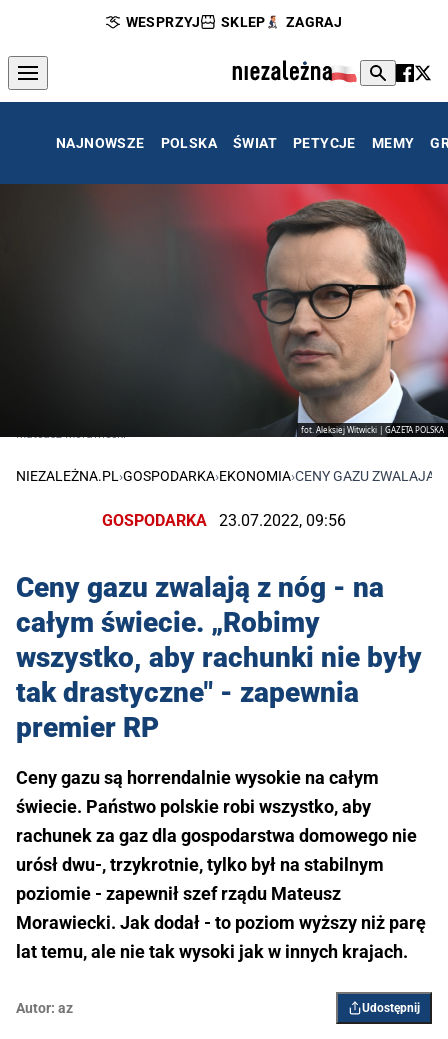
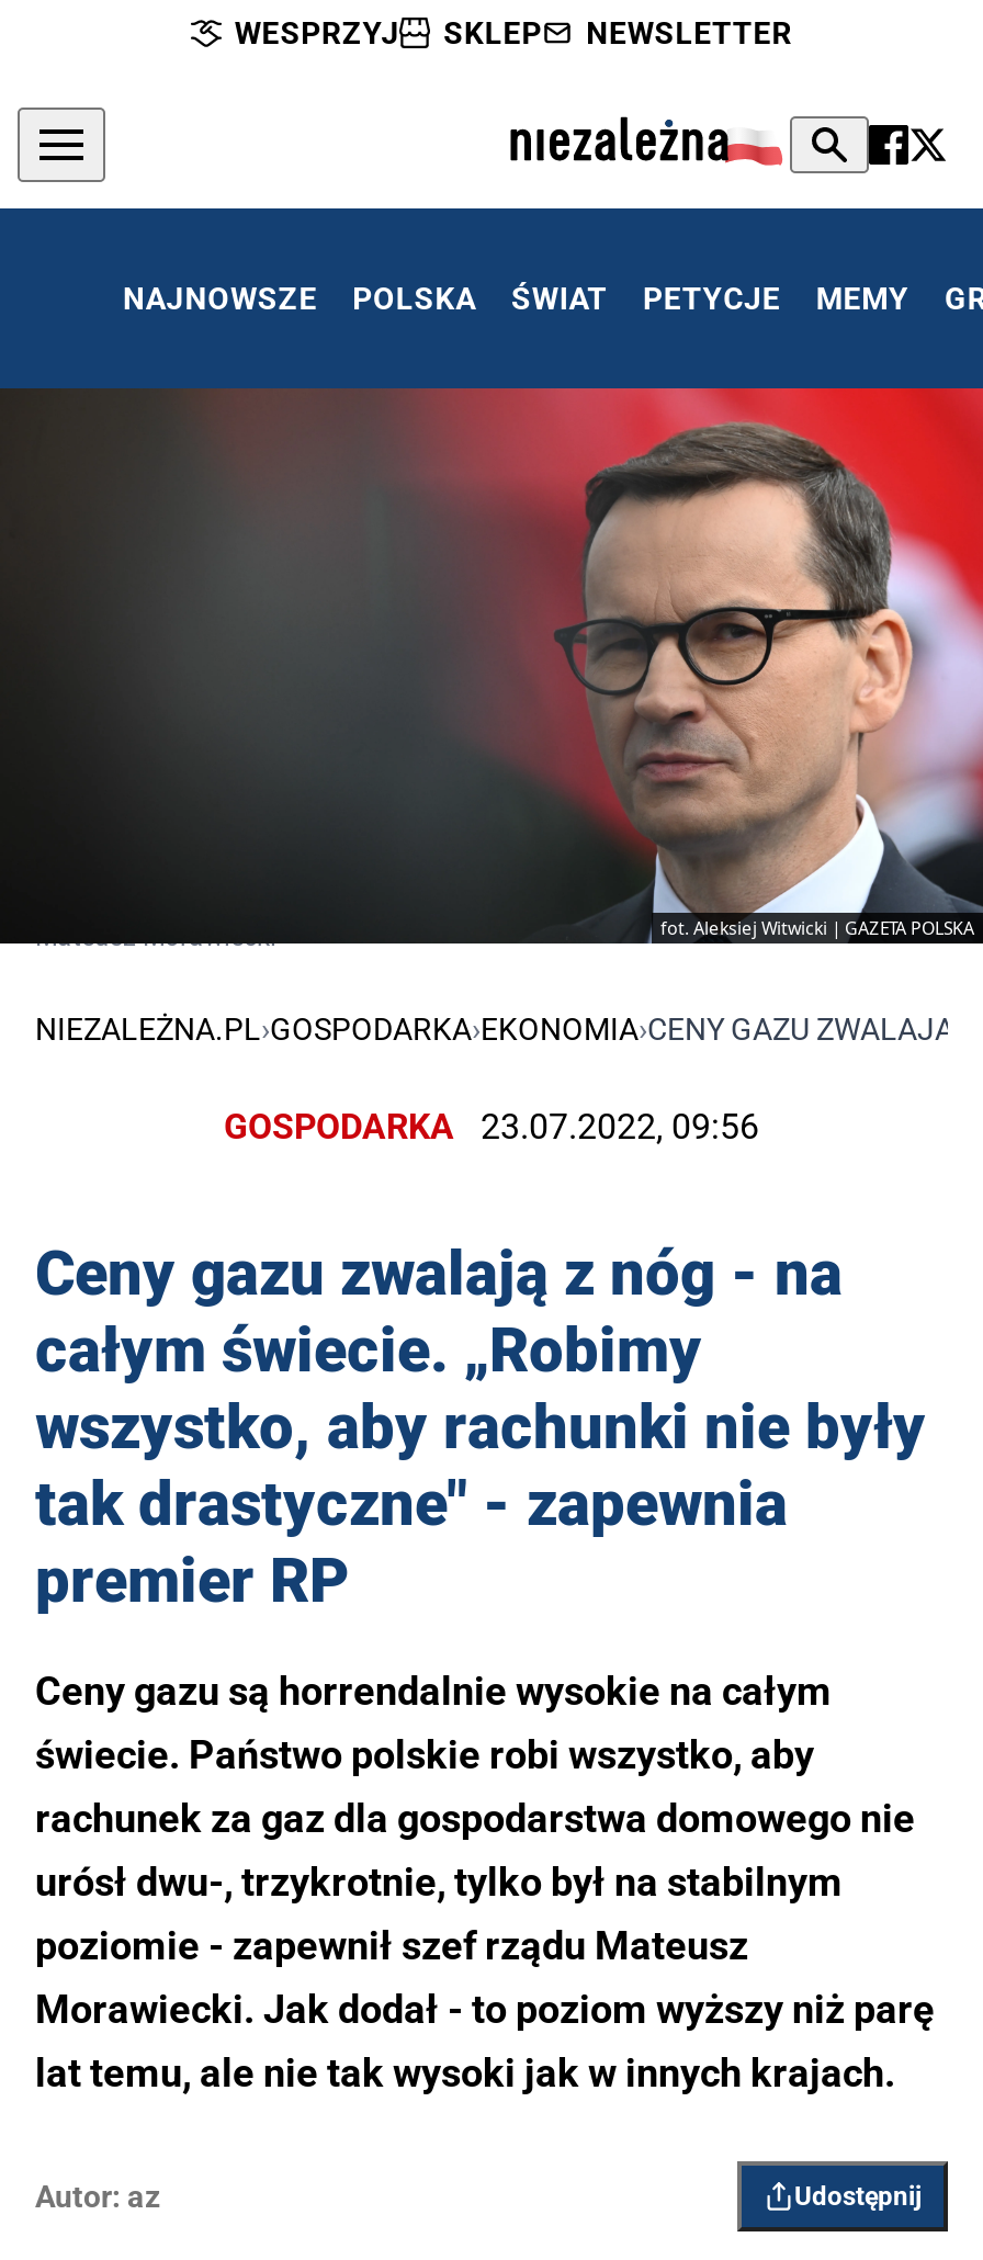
- ZAGRAJ
+ NEWSLETTER
